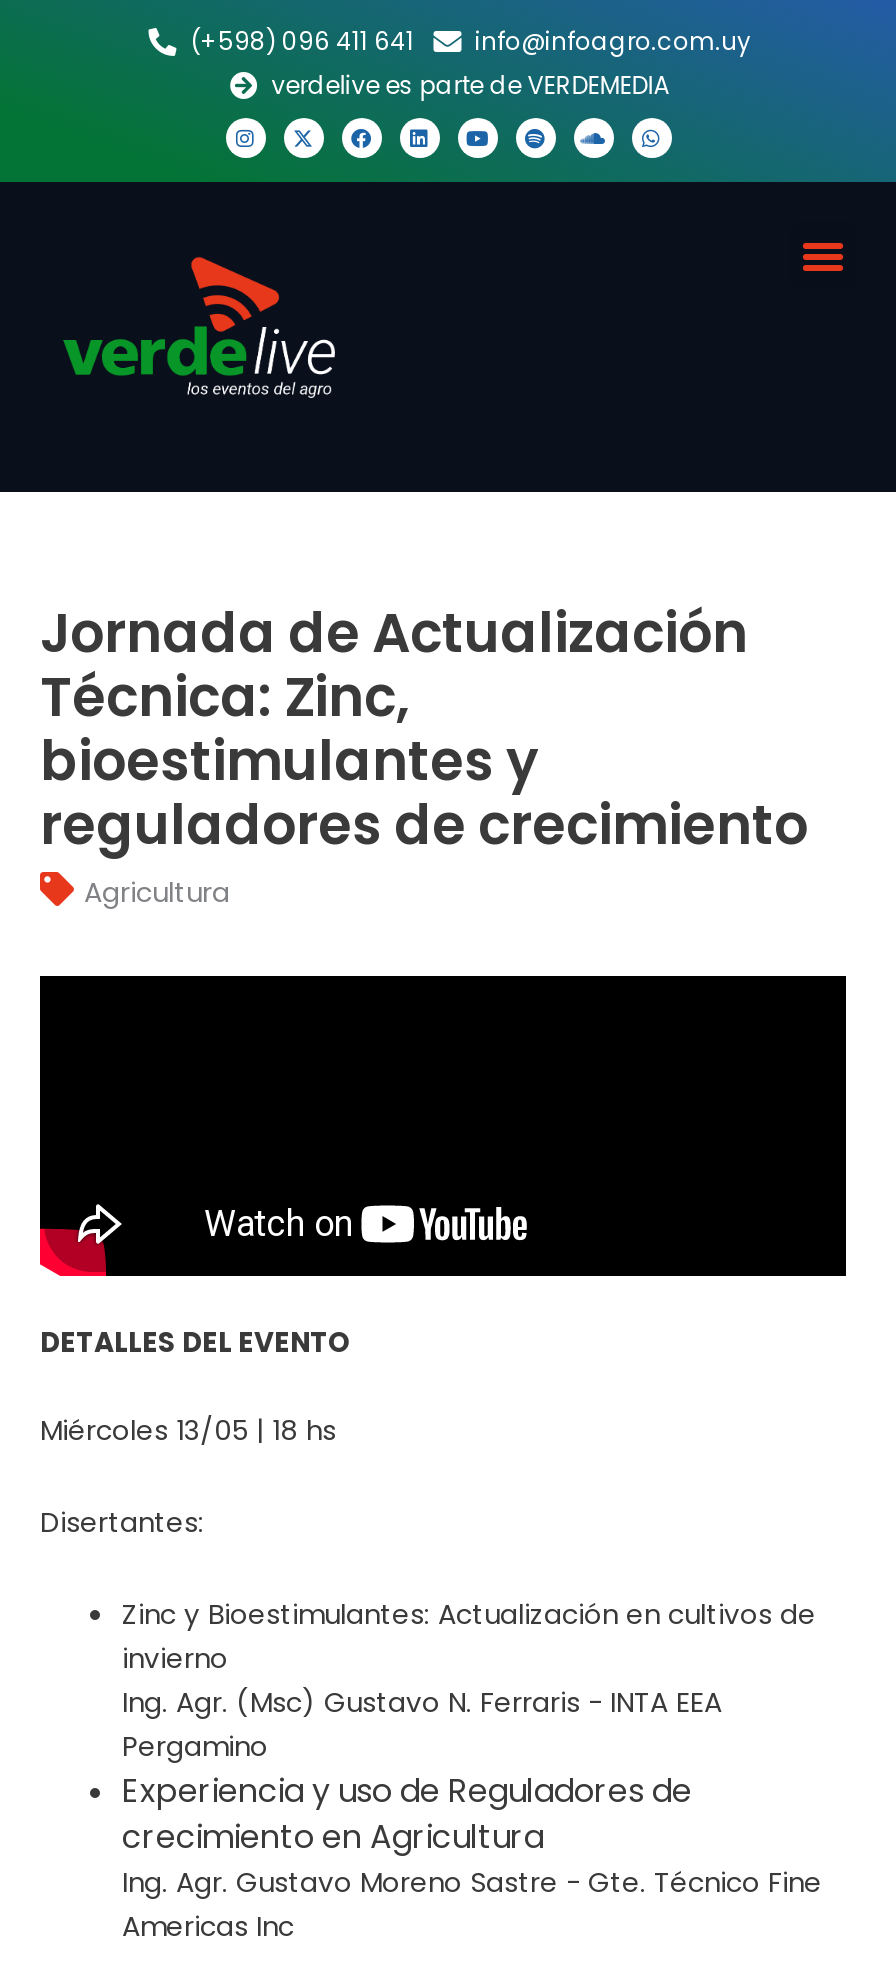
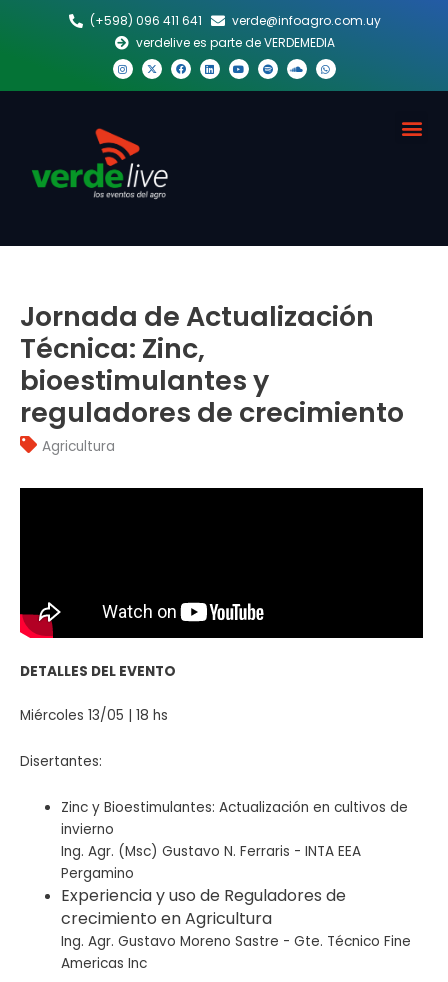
- info@infoagro.com.uy
+ verde@infoagro.com.uy
